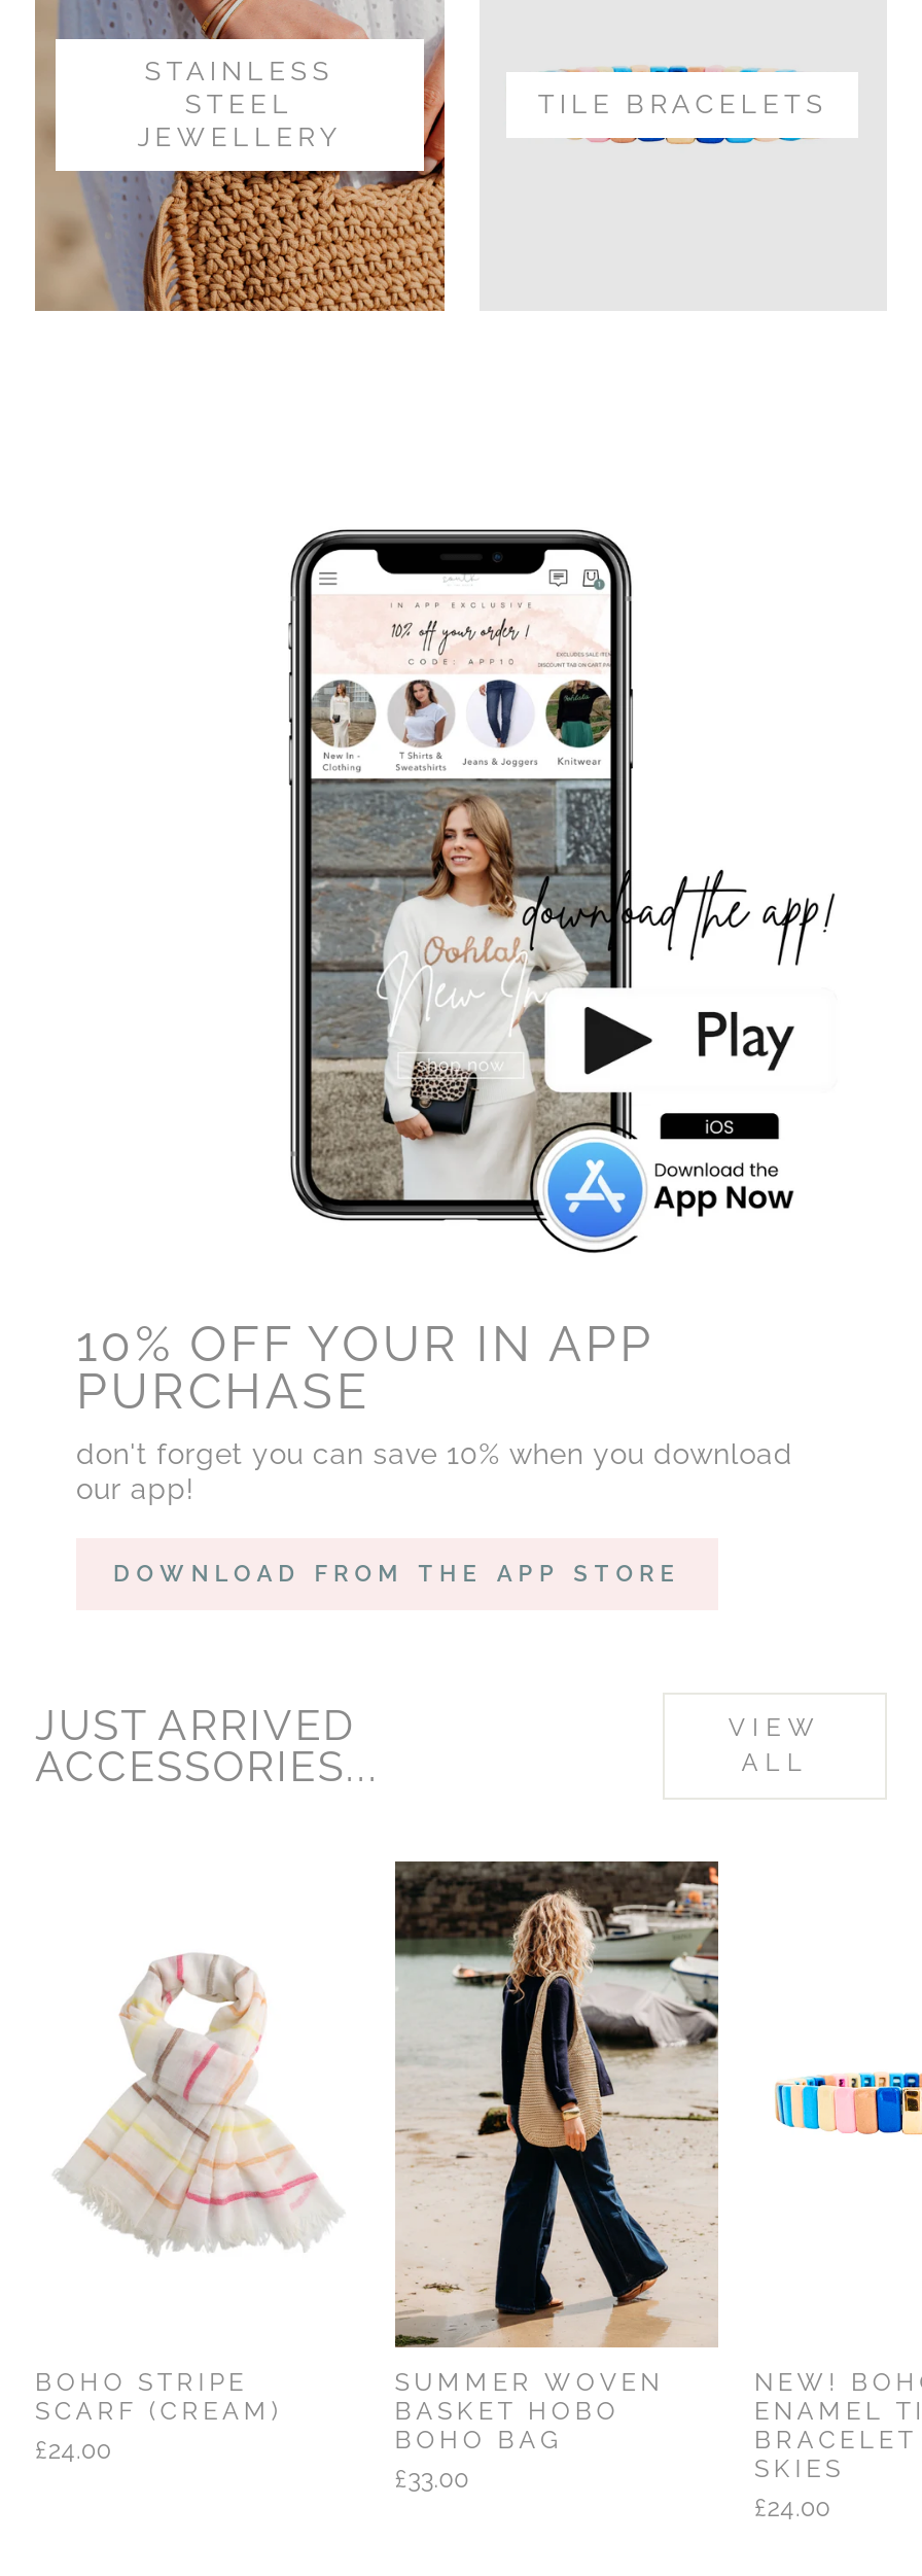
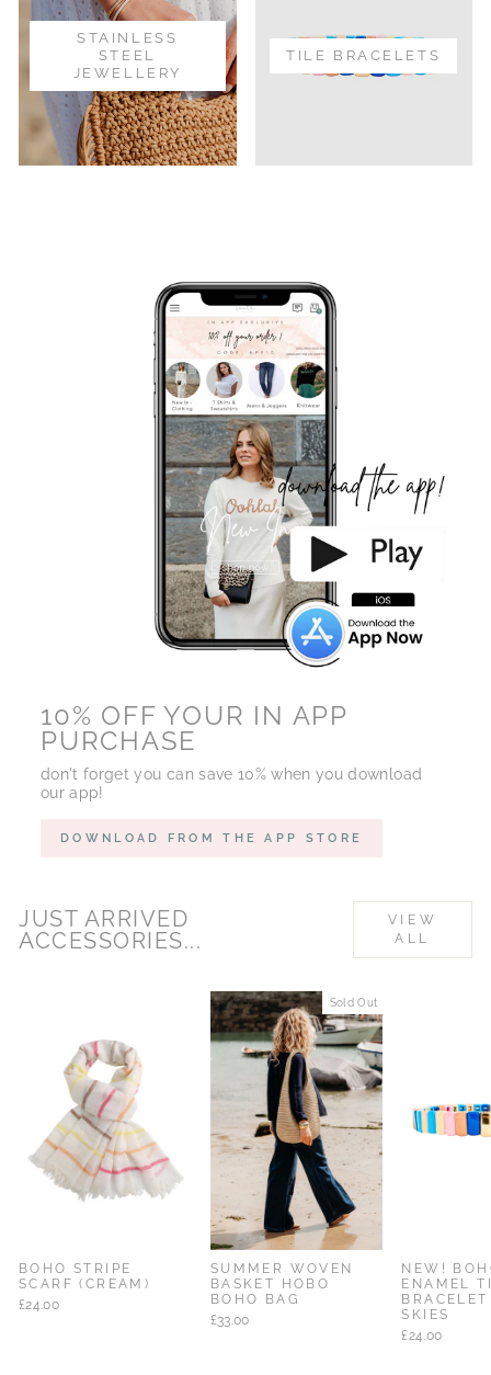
+ Sold Out
